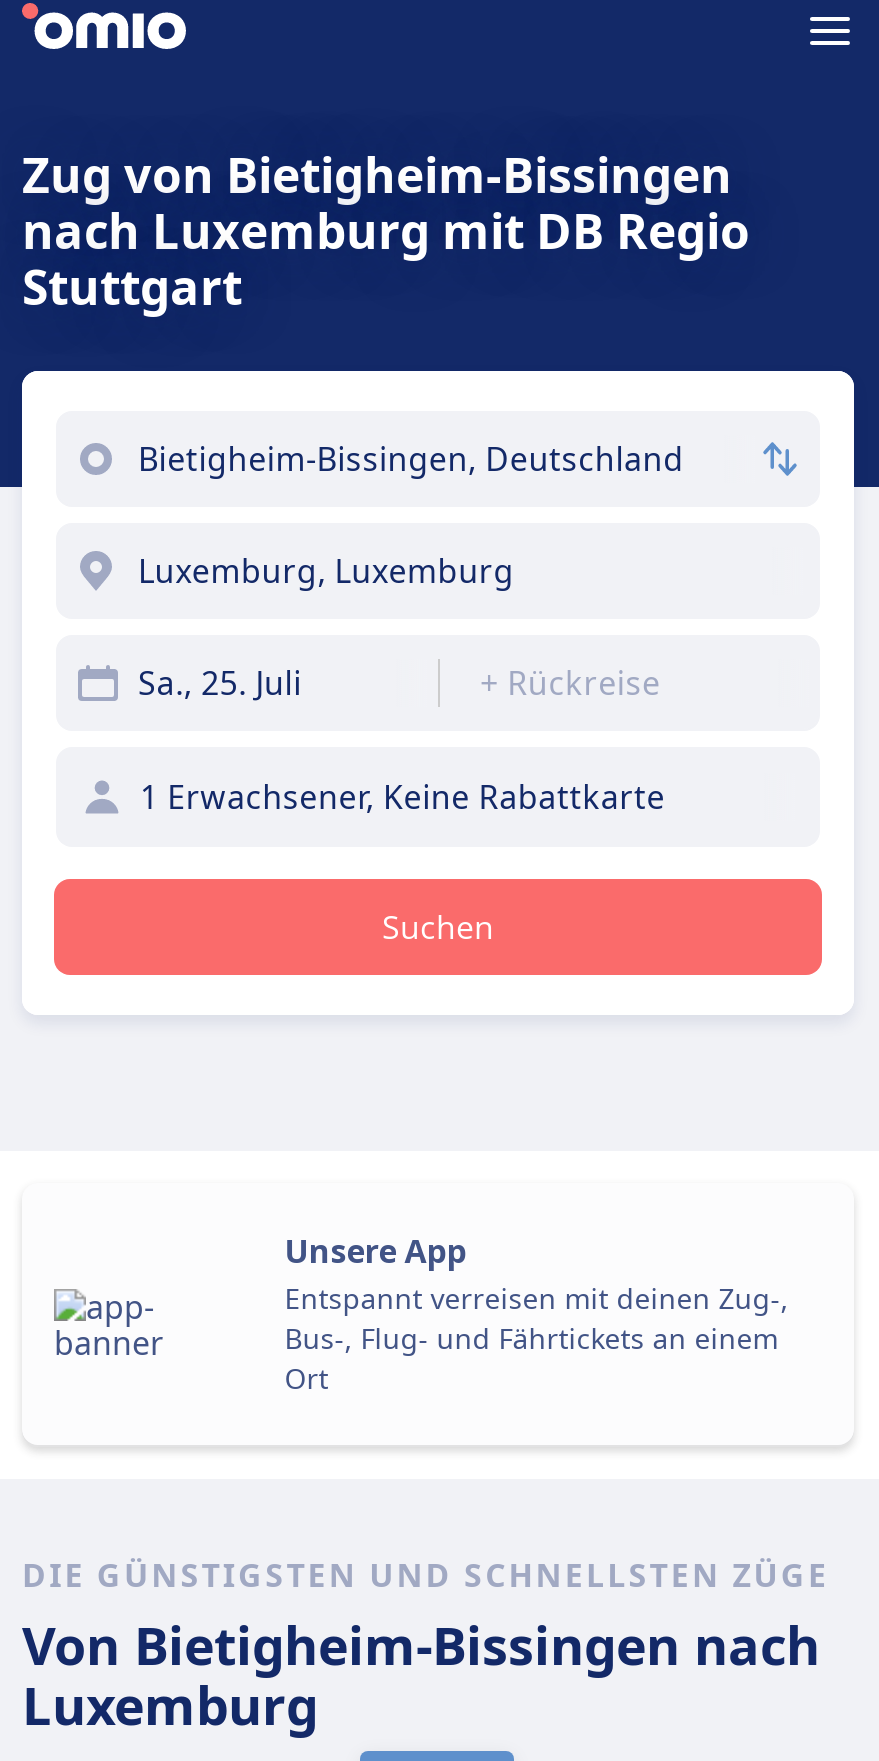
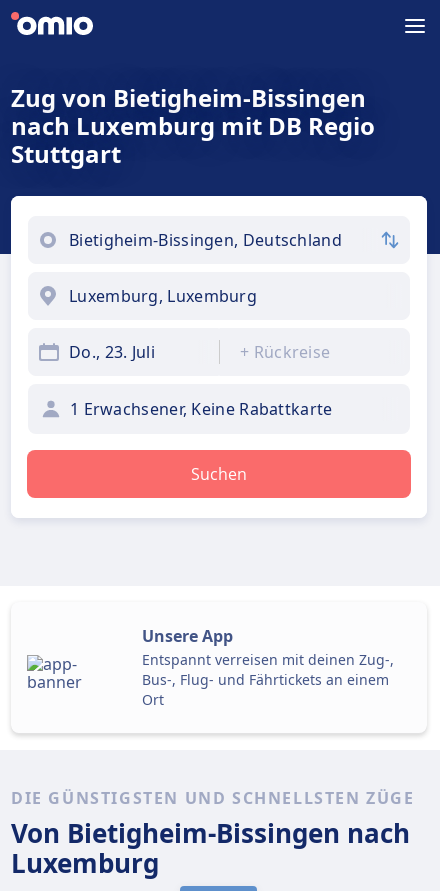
- Sa., 25. Juli
+ Do., 23. Juli
